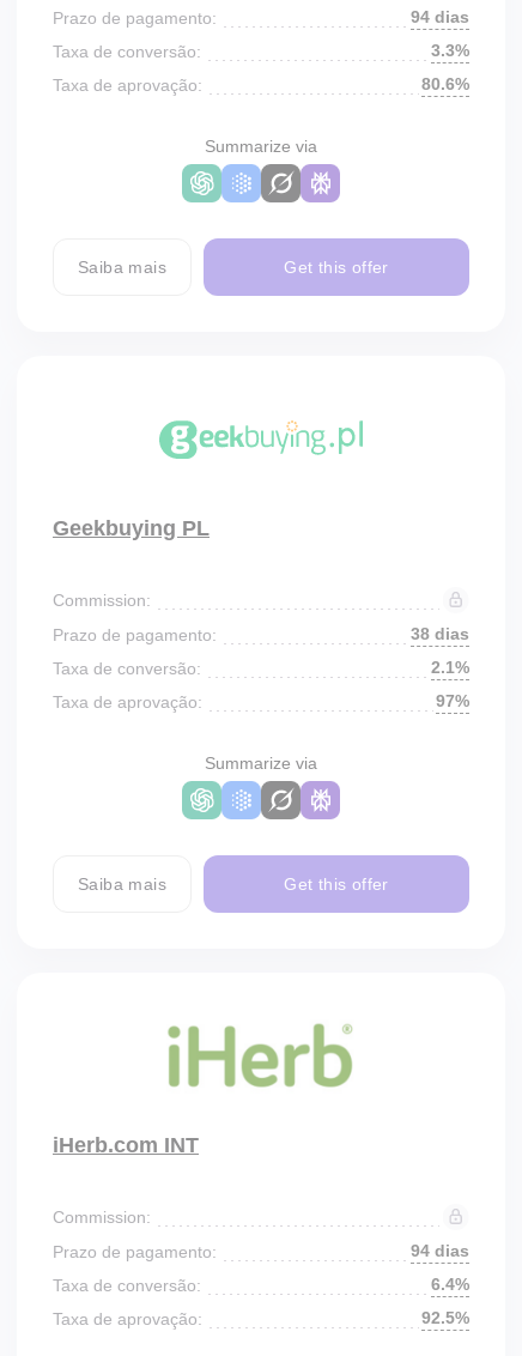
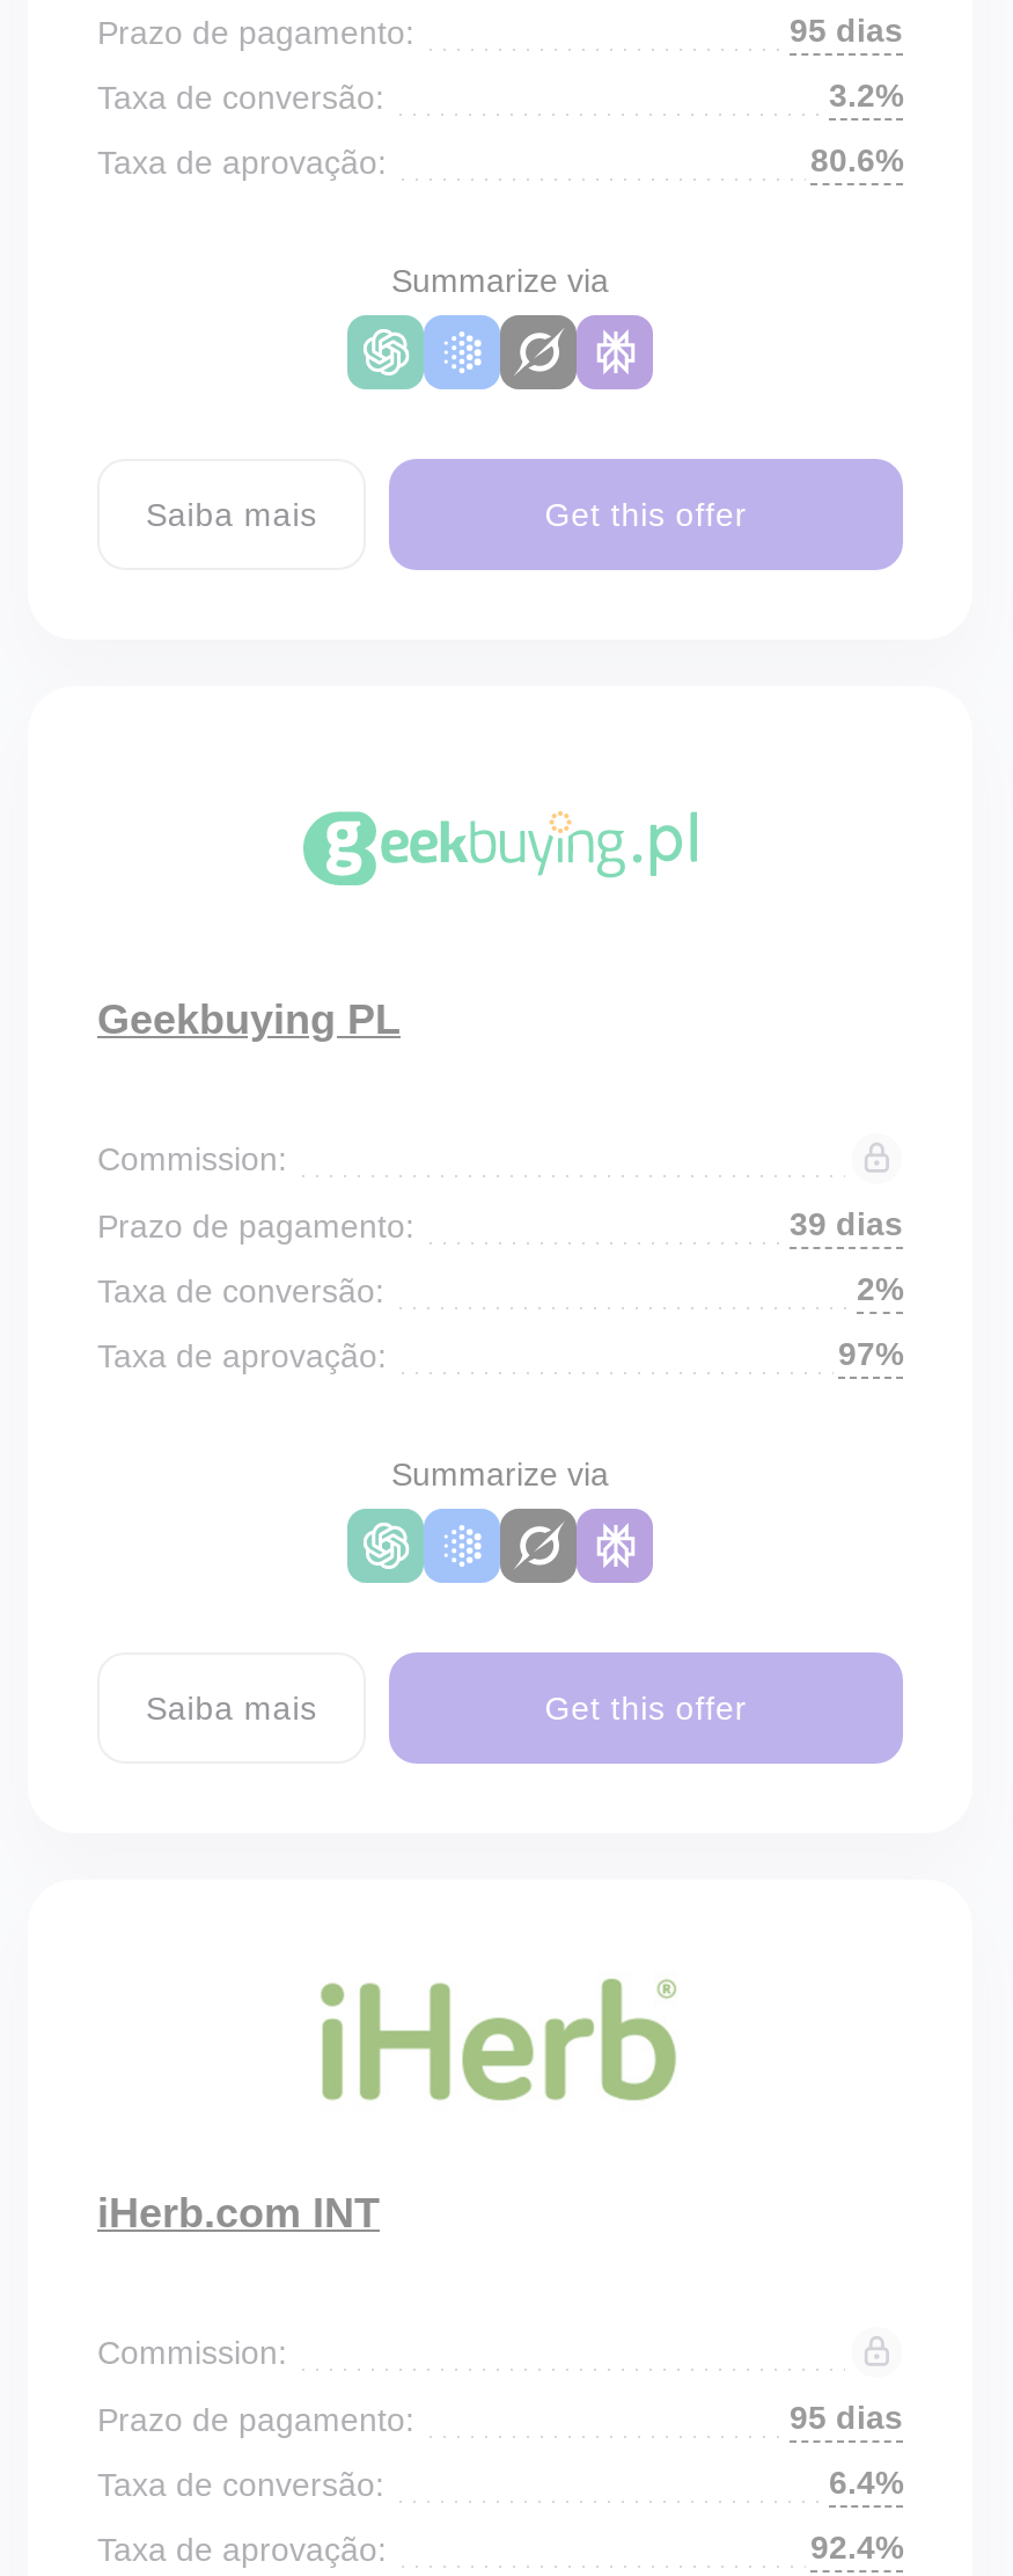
- 94 dias
+ 95 dias

- 3.3%
+ 3.2%

- 38 dias
+ 39 dias

- 2.1%
+ 2%

- 94 dias
+ 95 dias

- 92.5%
+ 92.4%
